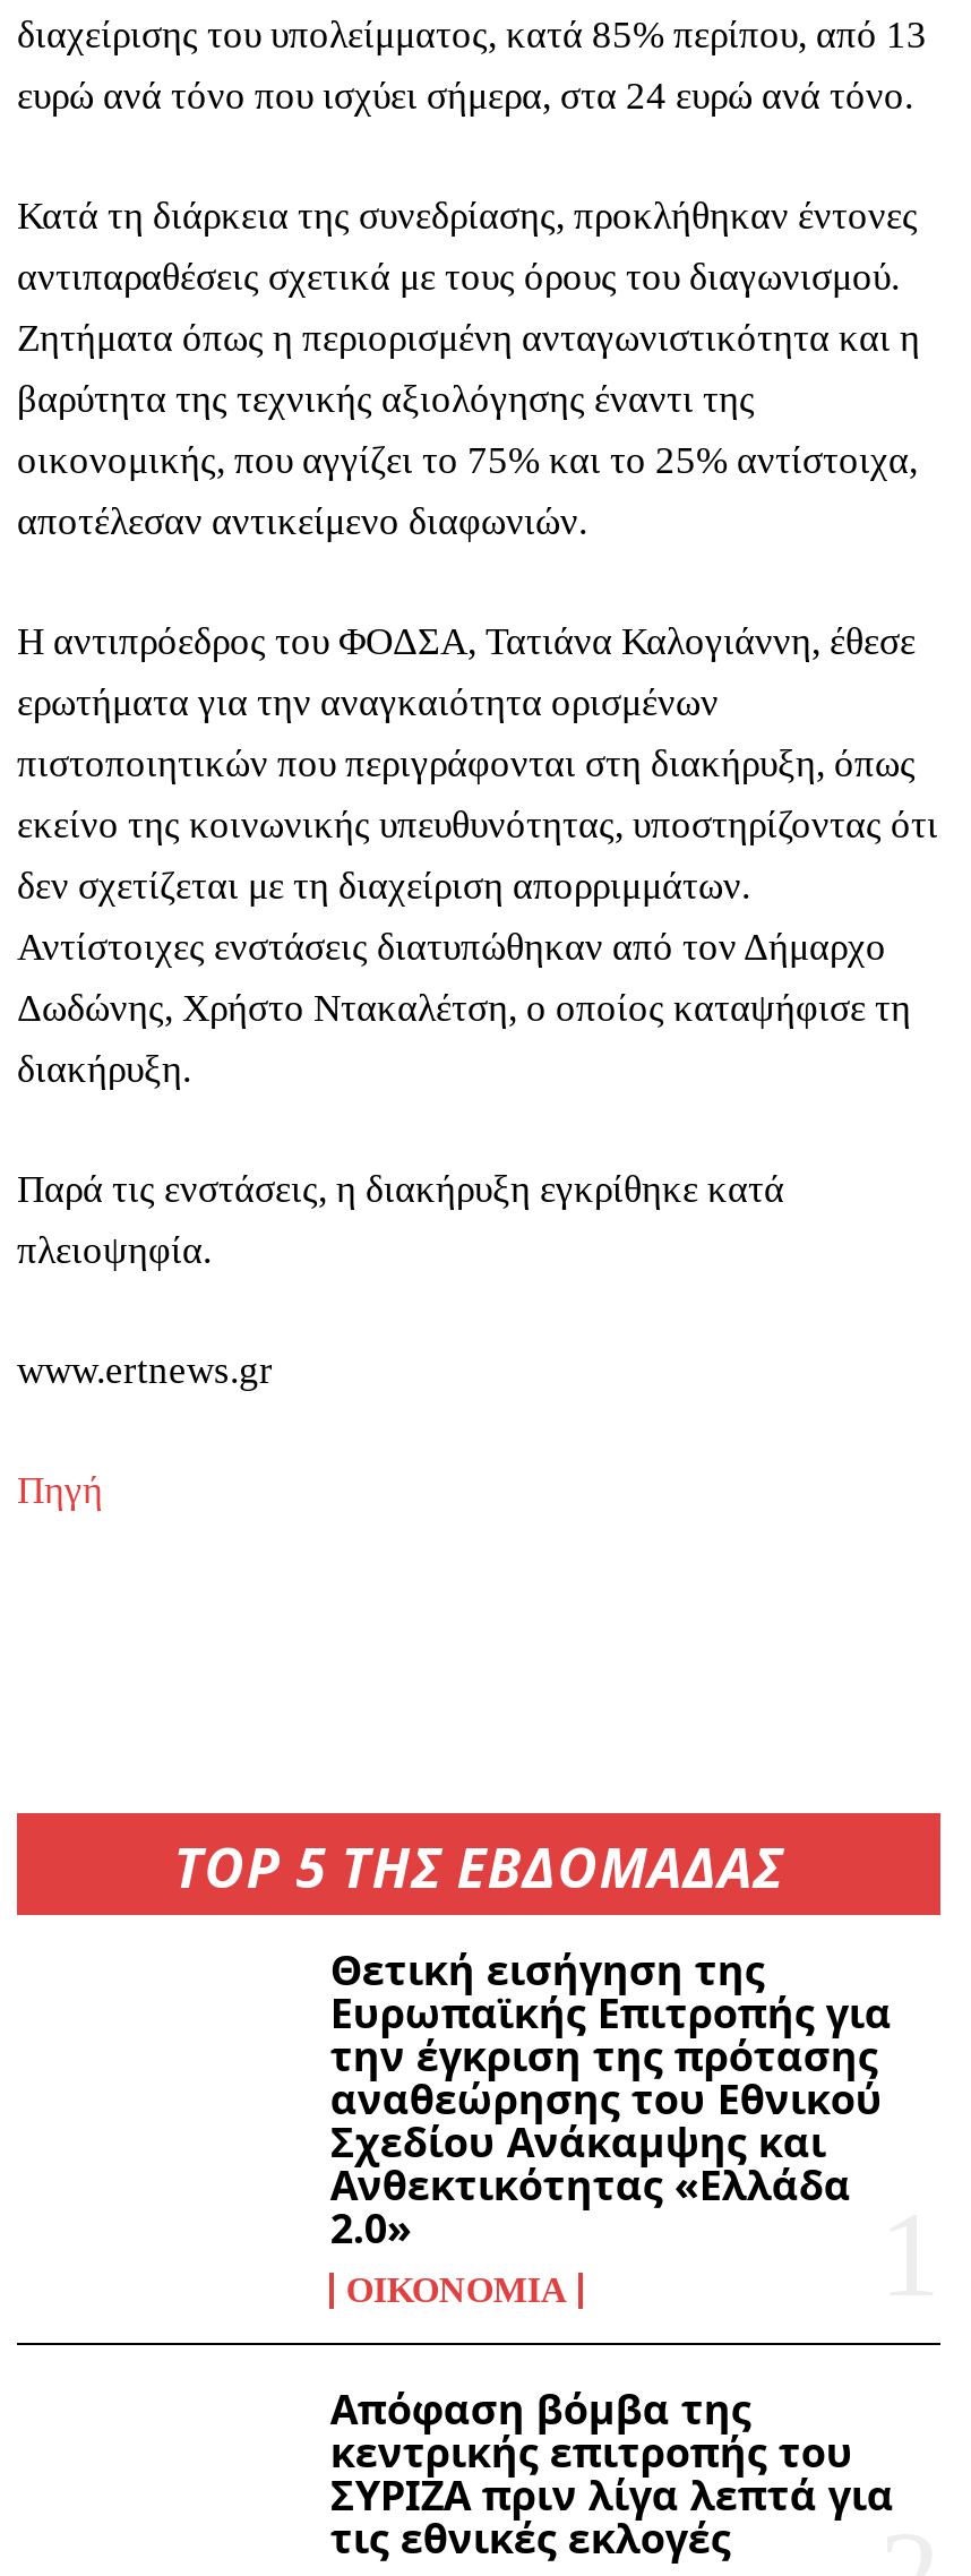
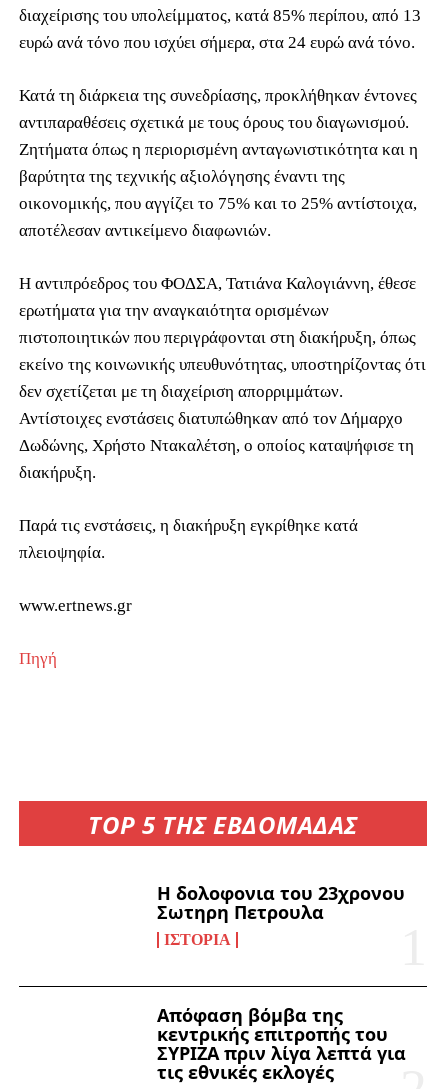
- Θετική εισήγηση της
- Ευρωπαϊκής Επιτροπής για
- την έγκριση της πρότασης
- αναθεώρησης του Εθνικού
- Σχεδίου Ανάκαμψης και
- Ανθεκτικότητας «Ελλάδα
- 2.0»
- ΟΙΚΟΝΟΜΊΑ
+ Η δολοφονια του 23χρονου
+ Σωτηρη Πετρουλα
+ ΙΣΤΟΡΊΑ
